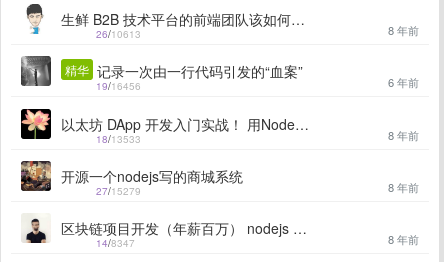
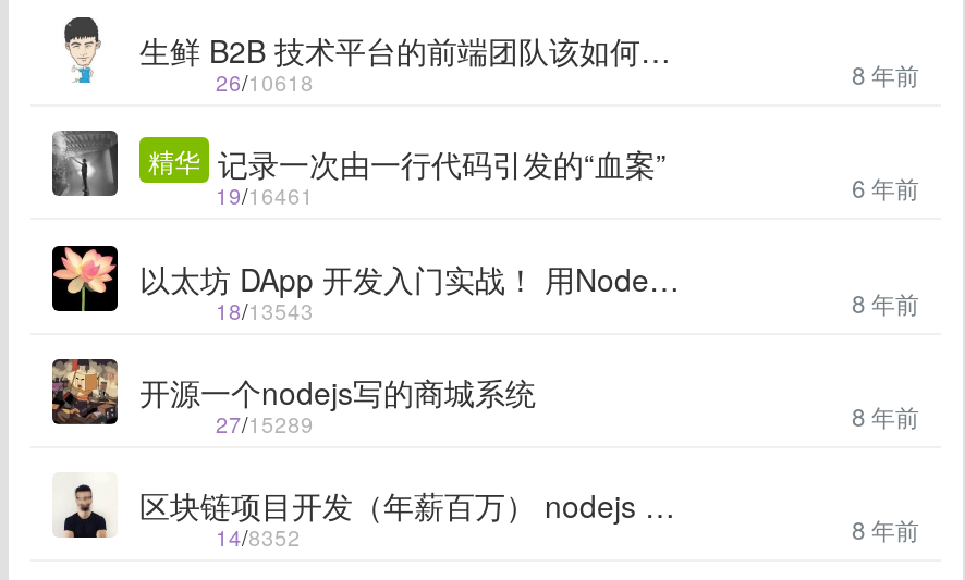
- 26 / 10613
+ 26 / 10618

- 19 /16456
+ 19 /16461

- 18 / 13533
+ 18 / 13543

- 27 / 15279
+ 27 / 15289

- 14 /8347
+ 14 /8352
